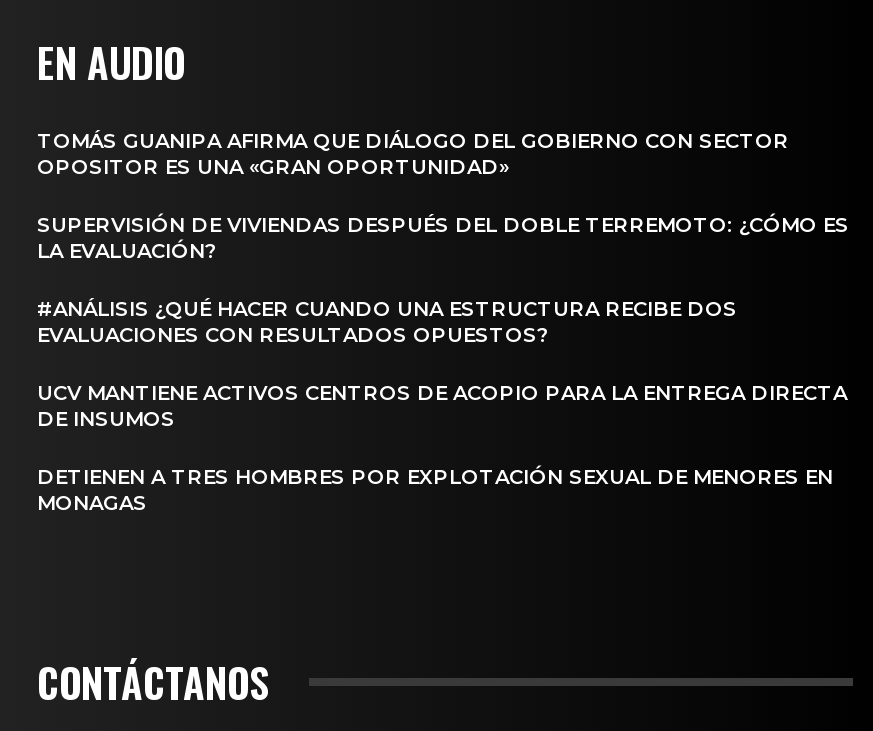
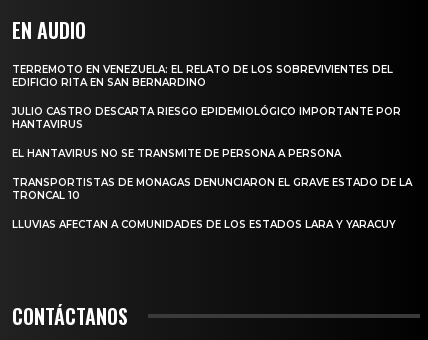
- TOMÁS GUANIPA AFIRMA QUE DIÁLOGO DEL GOBIERNO CON SECTOR
- OPOSITOR ES UNA «GRAN OPORTUNIDAD»
+ TERREMOTO EN VENEZUELA: EL RELATO DE LOS SOBREVIVIENTES DEL
+ EDIFICIO RITA EN SAN BERNARDINO

- SUPERVISIÓN DE VIVIENDAS DESPUÉS DEL DOBLE TERREMOTO: ¿CÓMO ES
- LA EVALUACIÓN?
+ JULIO CASTRO DESCARTA RIESGO EPIDEMIOLÓGICO IMPORTANTE POR
+ HANTAVIRUS

- #ANÁLISIS ¿QUÉ HACER CUANDO UNA ESTRUCTURA RECIBE DOS
- EVALUACIONES CON RESULTADOS OPUESTOS?
+ EL HANTAVIRUS NO SE TRANSMITE DE PERSONA A PERSONA

- UCV MANTIENE ACTIVOS CENTROS DE ACOPIO PARA LA ENTREGA DIRECTA
- DE INSUMOS
+ TRANSPORTISTAS DE MONAGAS DENUNCIARON EL GRAVE ESTADO DE LA
+ TRONCAL 10

- DETIENEN A TRES HOMBRES POR EXPLOTACIÓN SEXUAL DE MENORES EN
- MONAGAS
+ LLUVIAS AFECTAN A COMUNIDADES DE LOS ESTADOS LARA Y YARACUY
